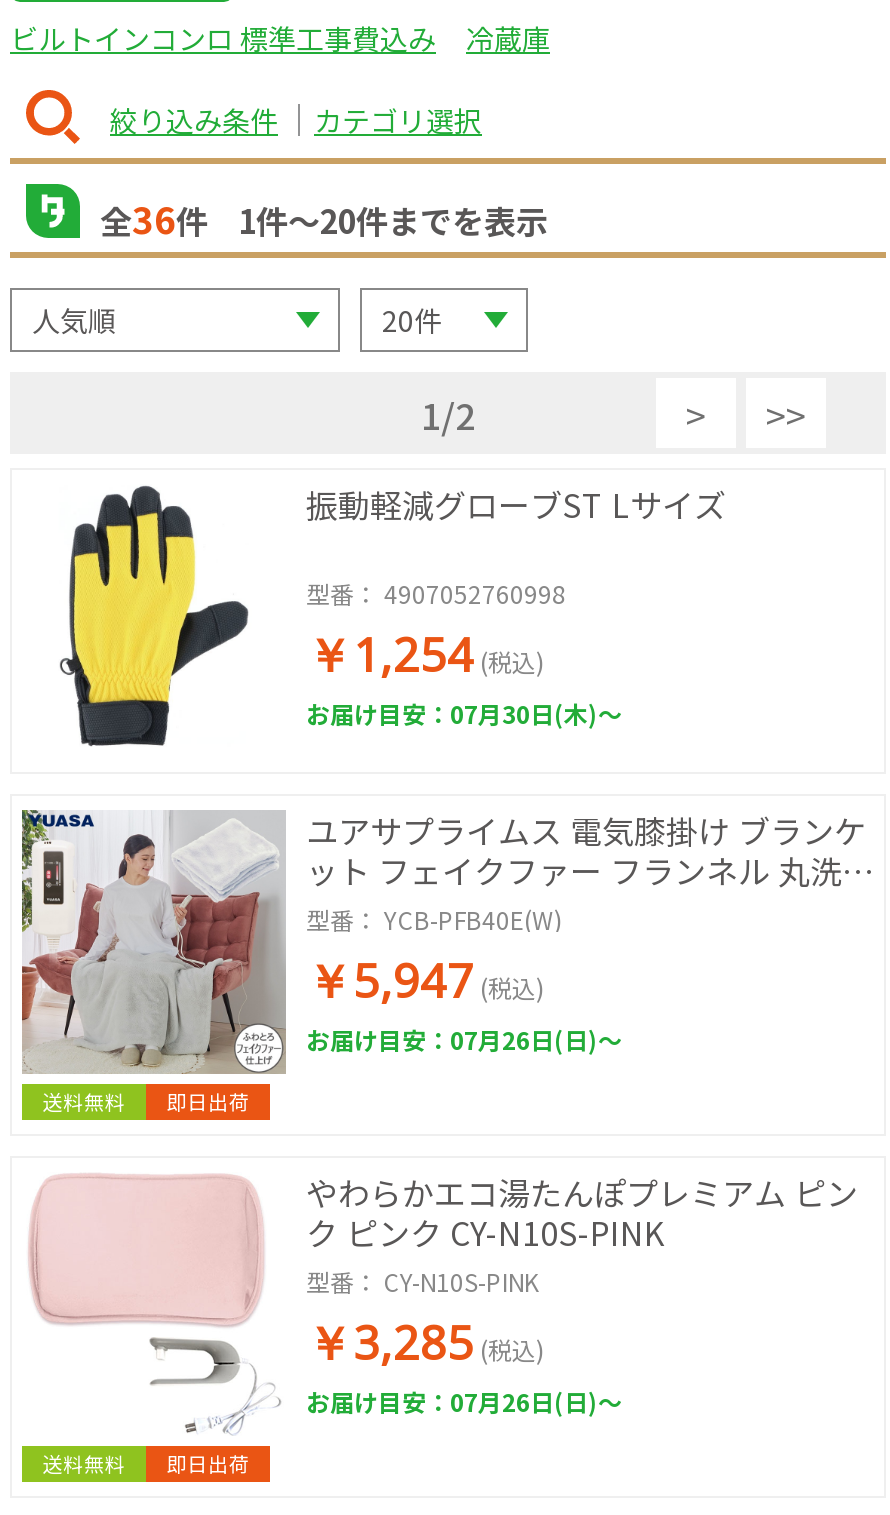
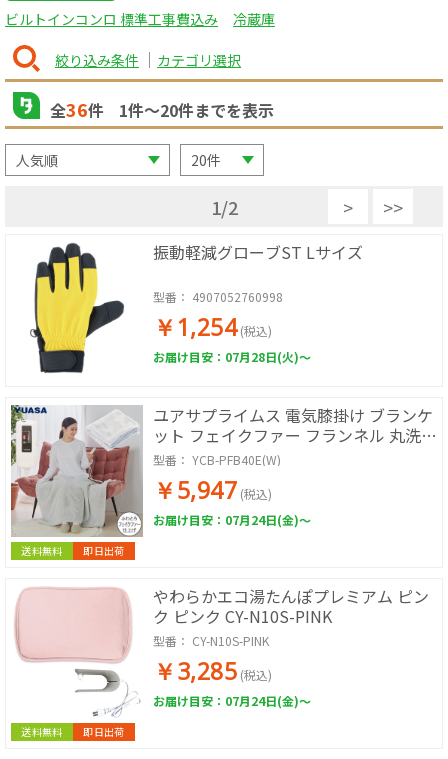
- お届け目安：07月30日(木)～
+ お届け目安：07月28日(火)～

- お届け目安：07月26日(日)～
+ お届け目安：07月24日(金)～

- お届け目安：07月26日(日)～
+ お届け目安：07月24日(金)～
